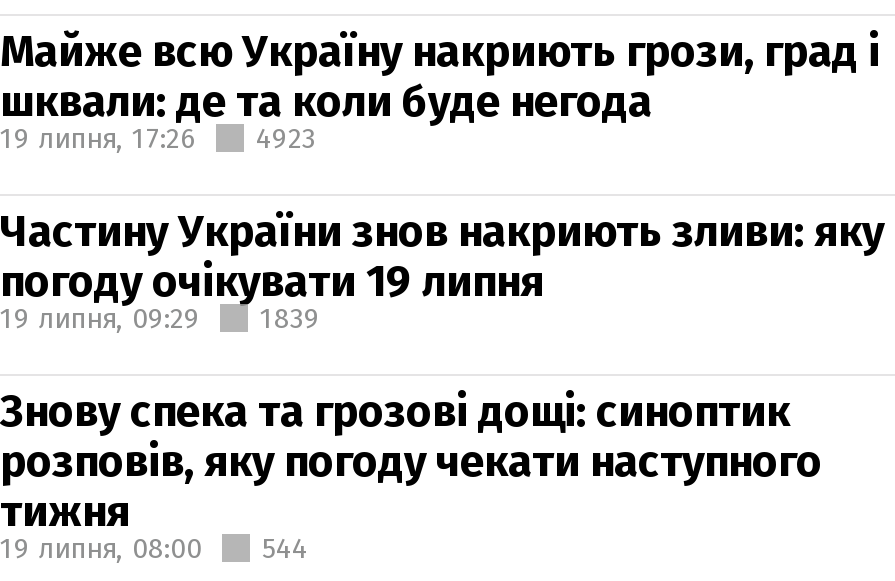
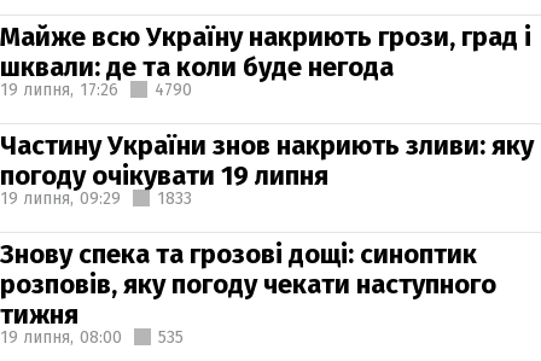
- 19 липня, 17:26 4923
+ 19 липня, 17:26 4790

- 19 липня, 09:29 1839
+ 19 липня, 09:29 1833

- 19 липня, 08:00 544
+ 19 липня, 08:00 535
